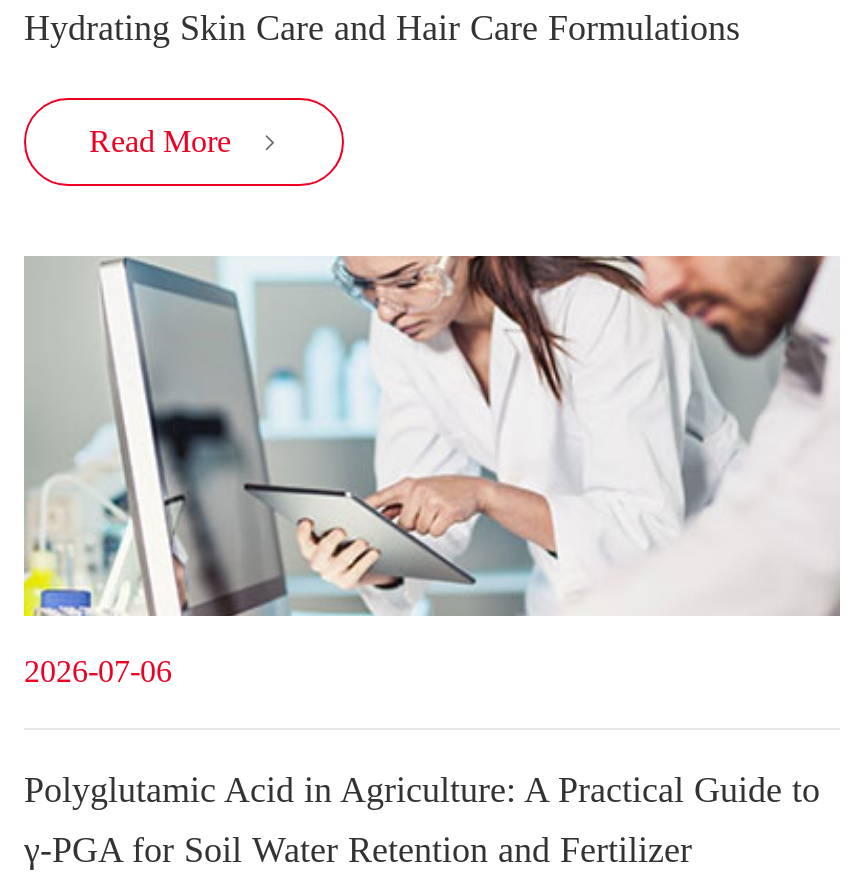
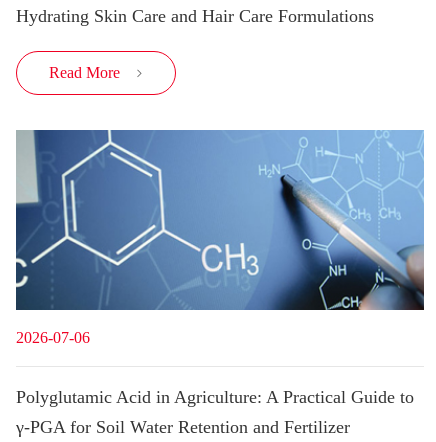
- [image]
+ [image]
